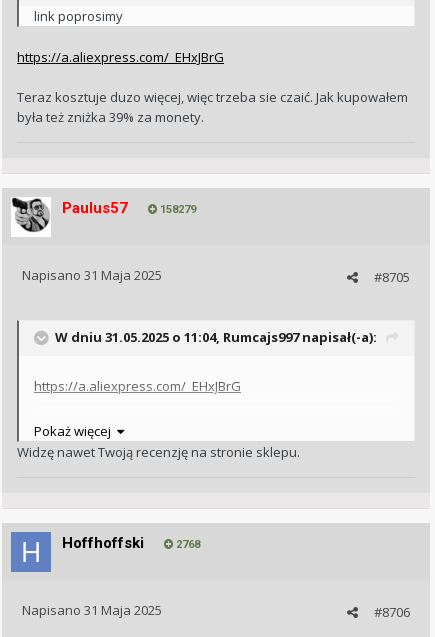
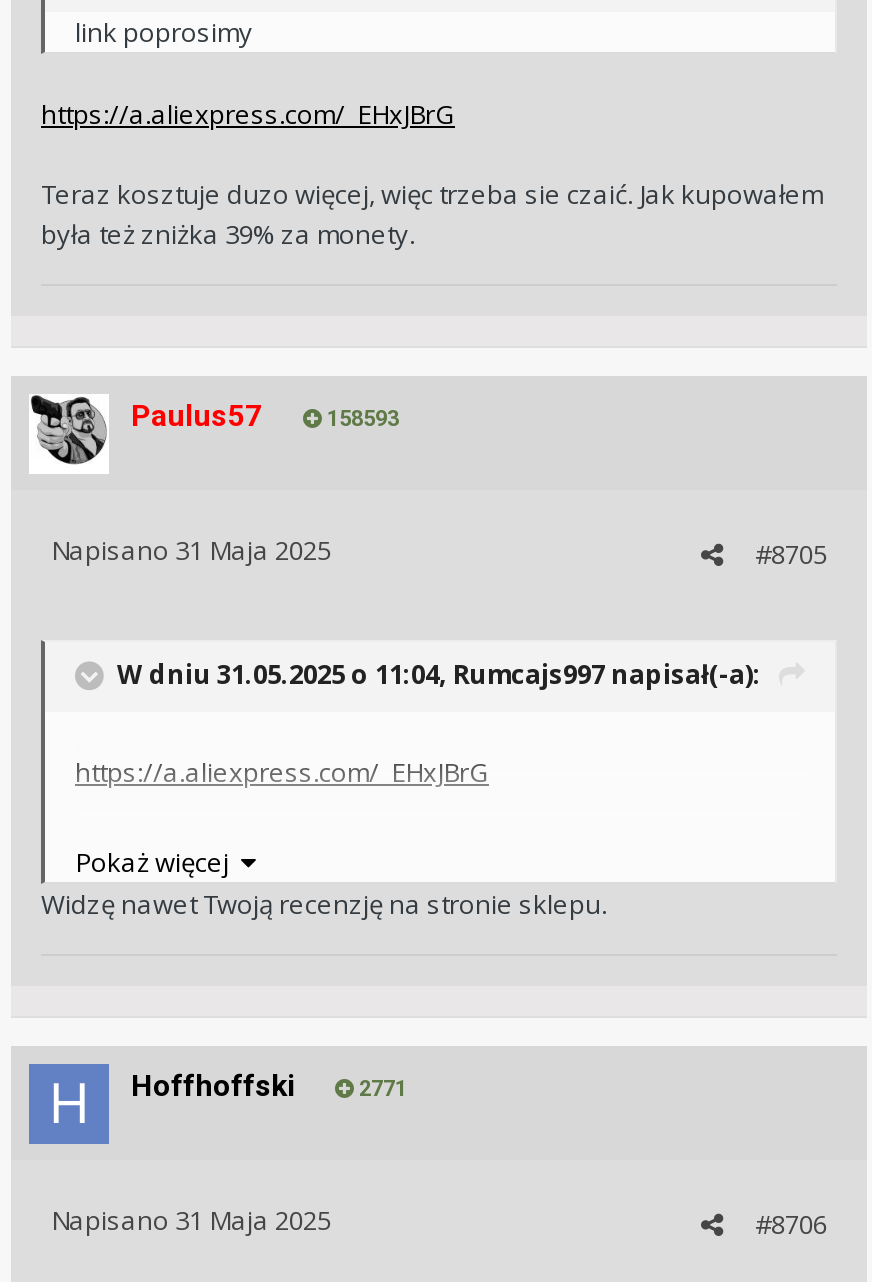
- 158279
+ 158593

- 2768
+ 2771
